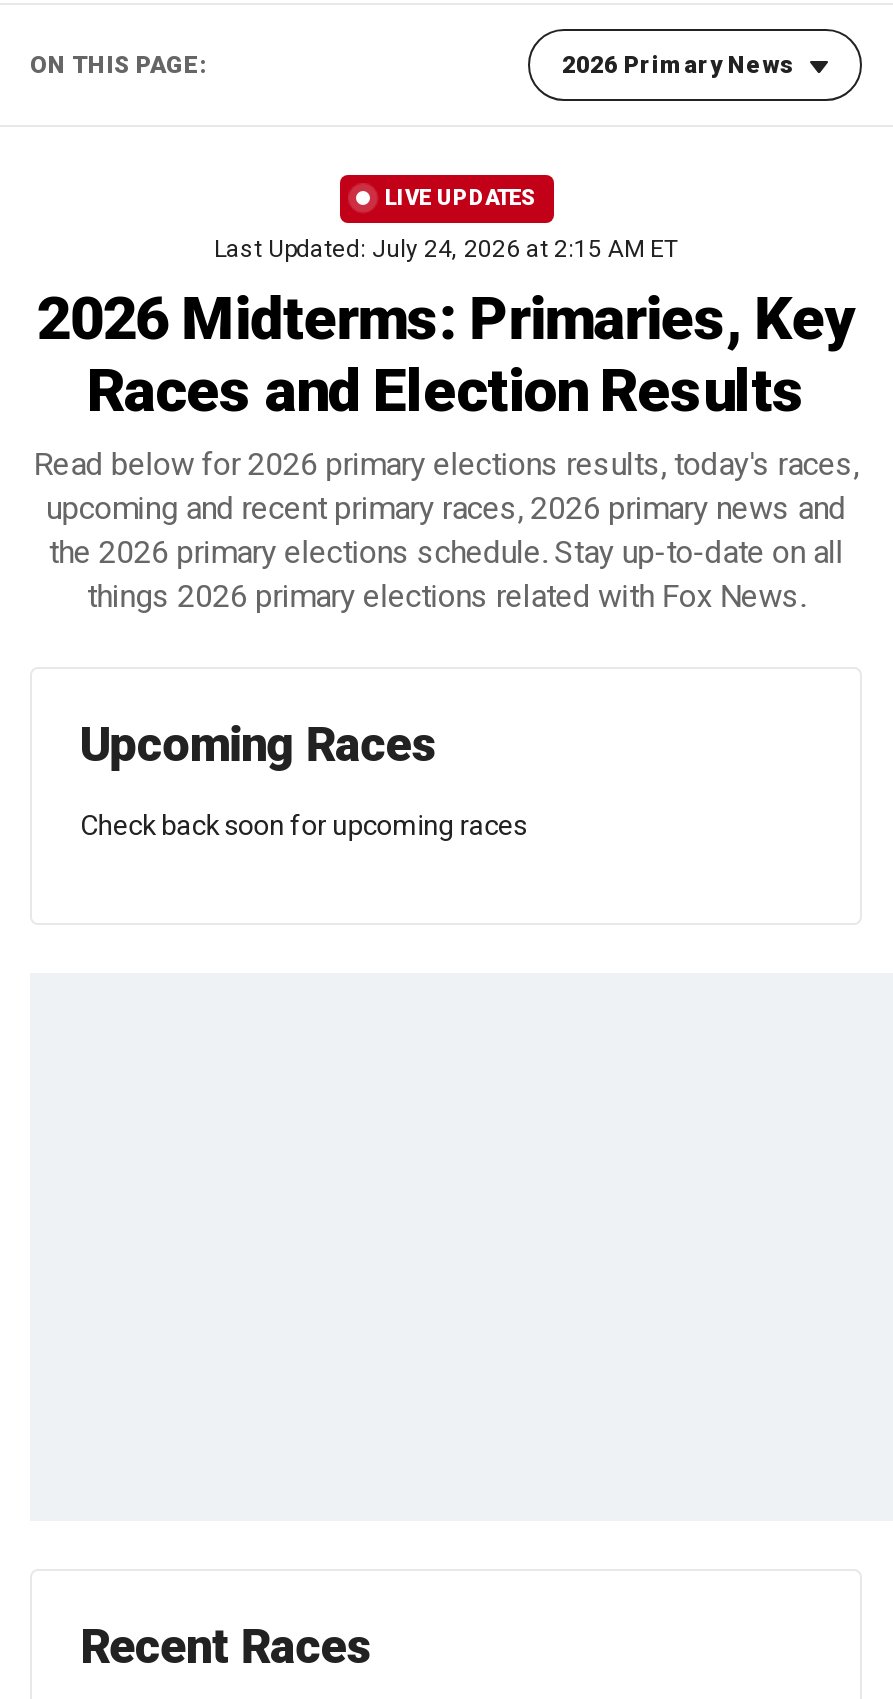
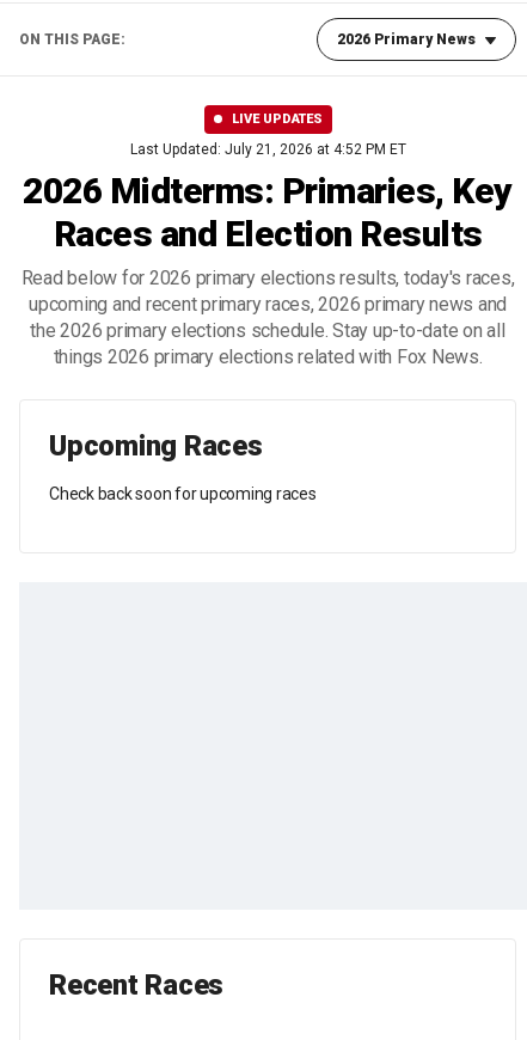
- Last Updated: July 24, 2026 at 2:15 AM ET
+ Last Updated: July 21, 2026 at 4:52 PM ET
